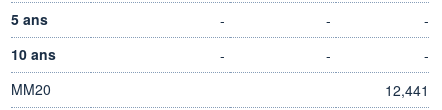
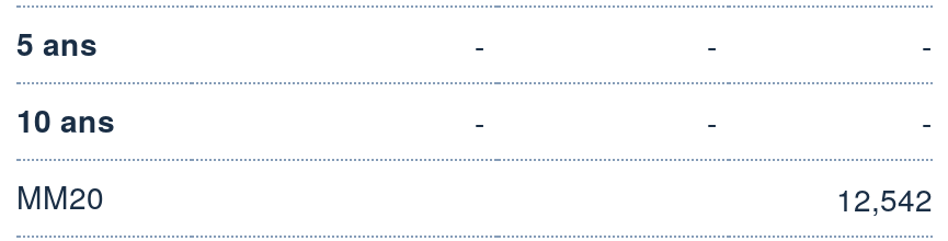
- 12,441
+ 12,542
